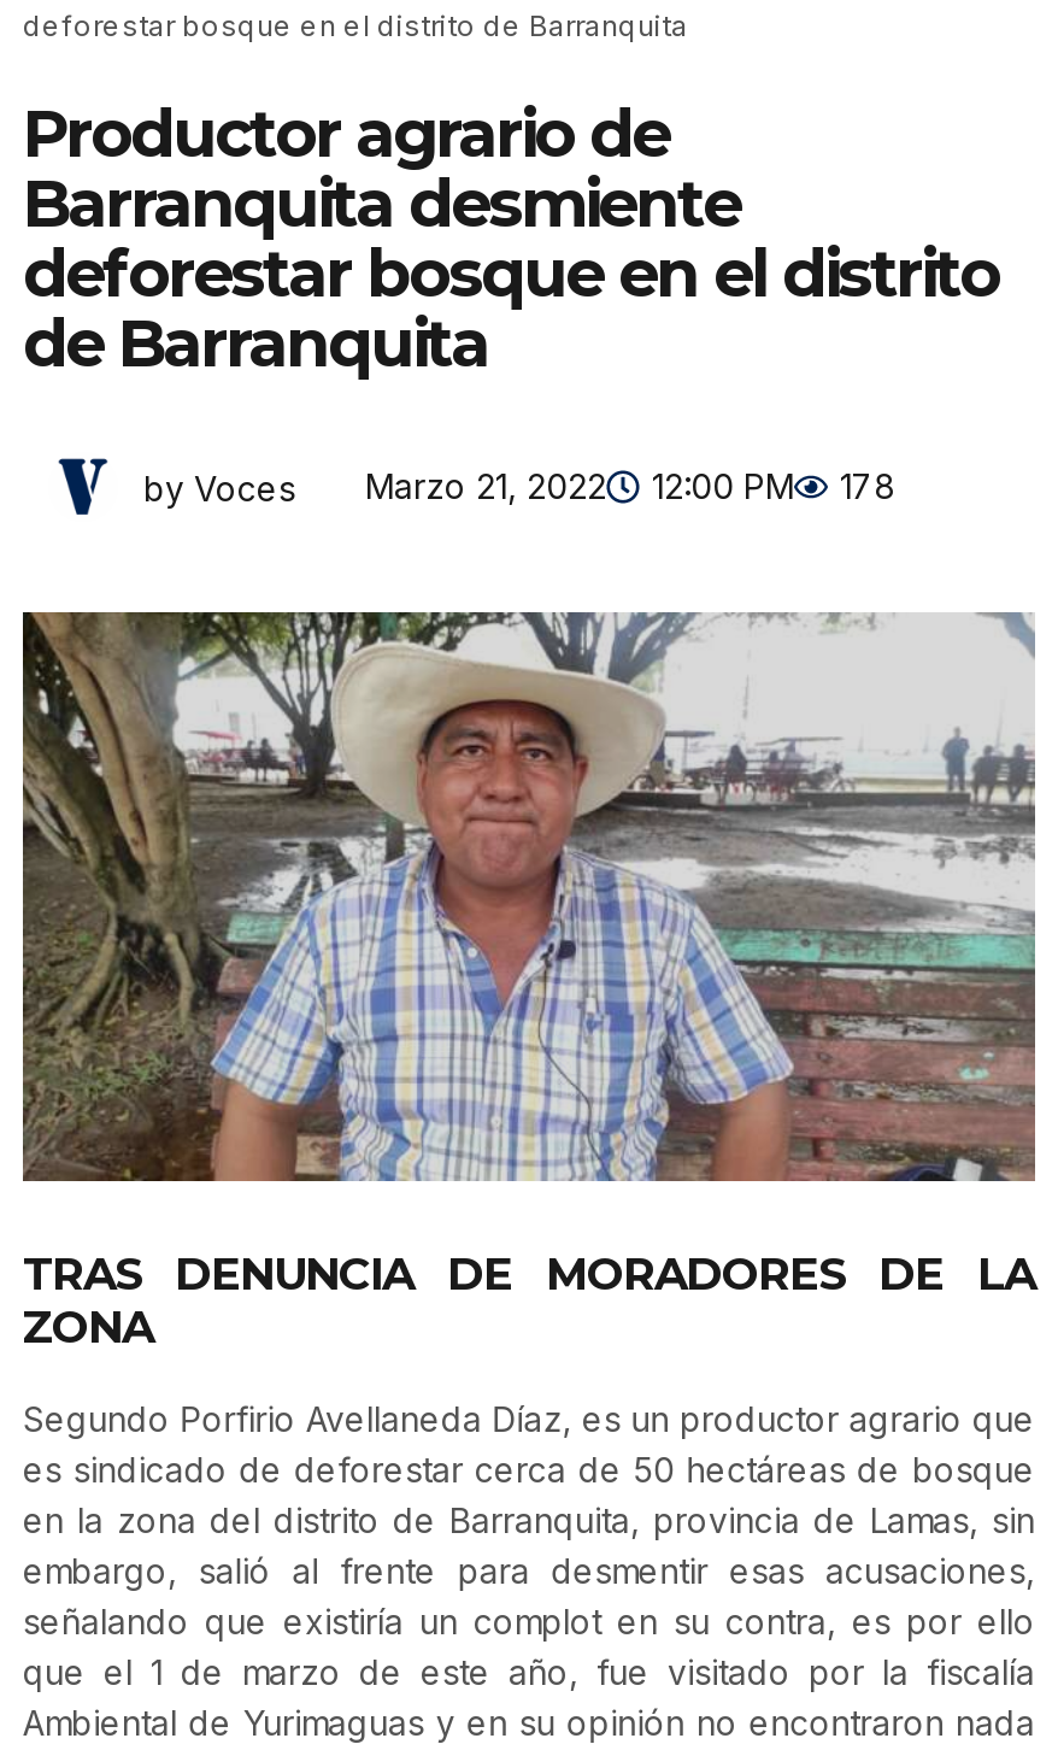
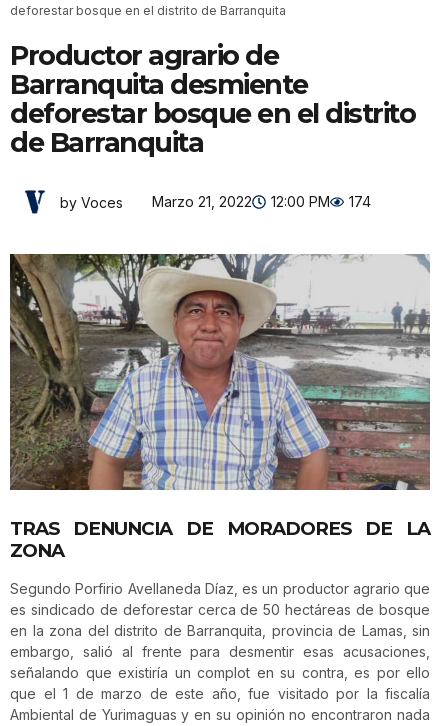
- by Voces Marzo 21, 2022 12:00 PM 178
+ by Voces Marzo 21, 2022 12:00 PM 174
